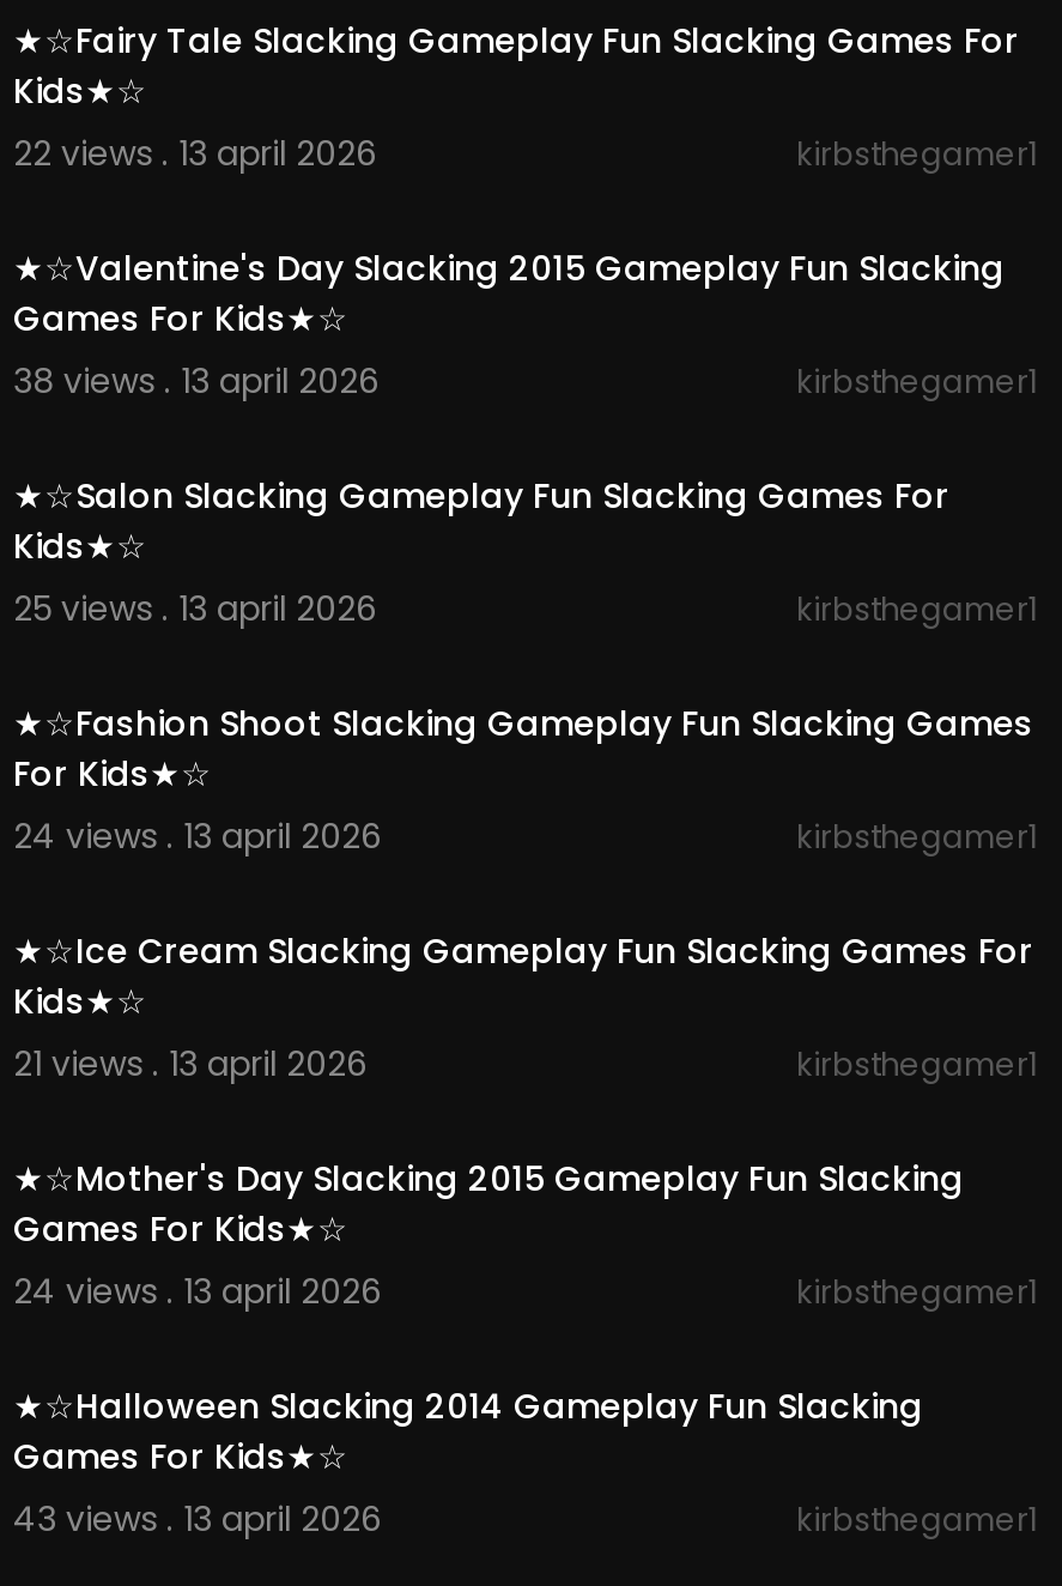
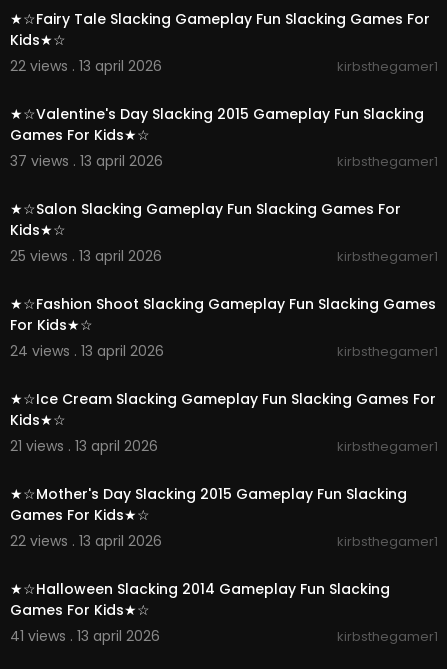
- 38 views . 13 april 2026
+ 37 views . 13 april 2026

- 24 views . 13 april 2026
+ 22 views . 13 april 2026

- 43 views . 13 april 2026
+ 41 views . 13 april 2026
